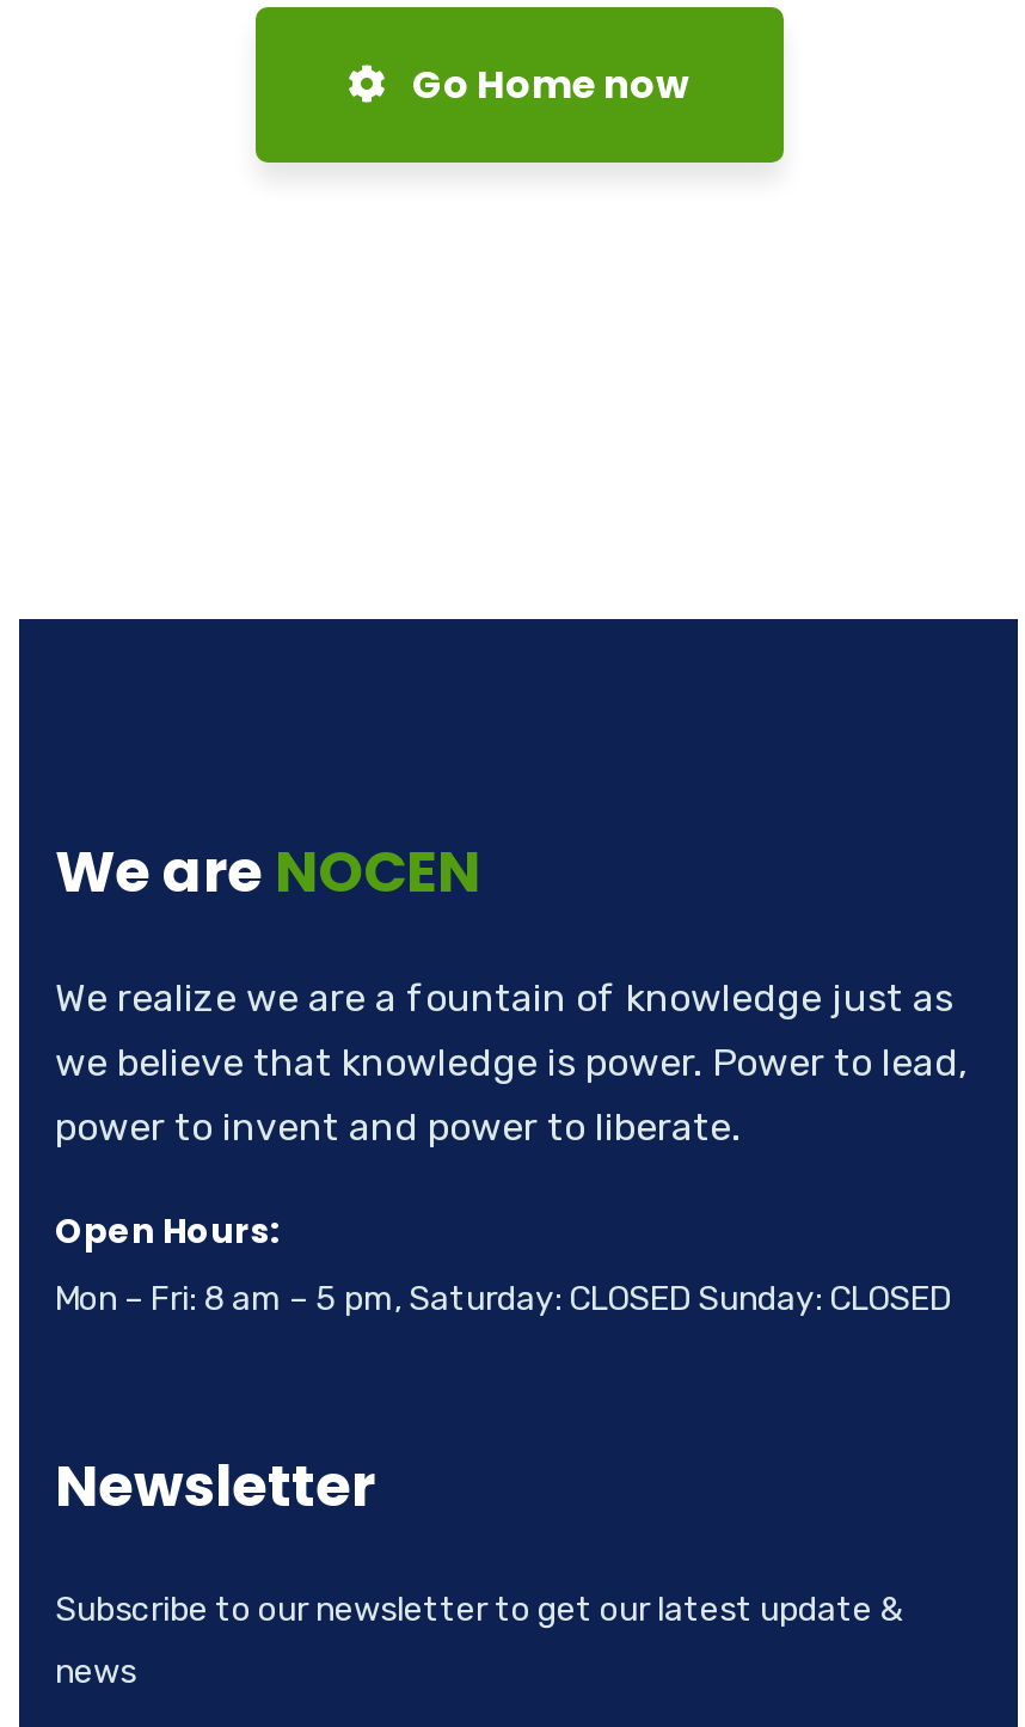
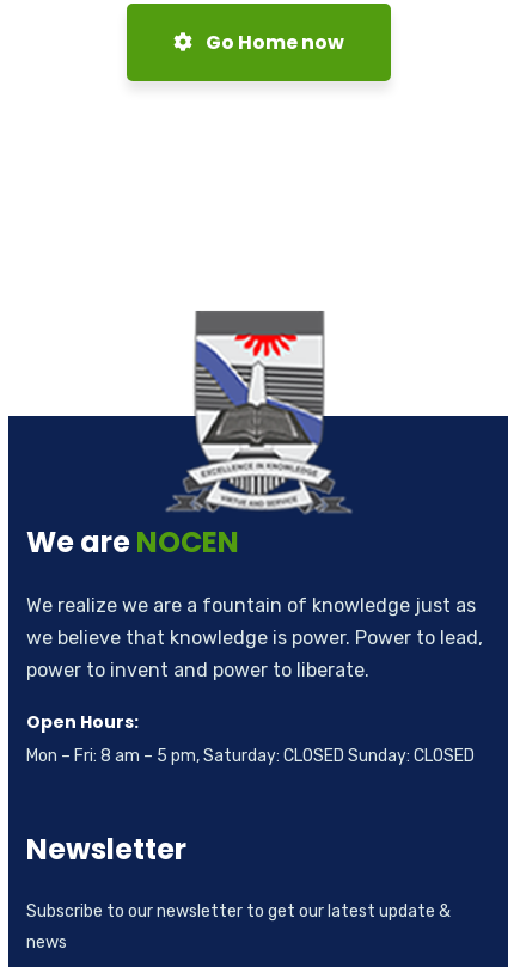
+ [image]
